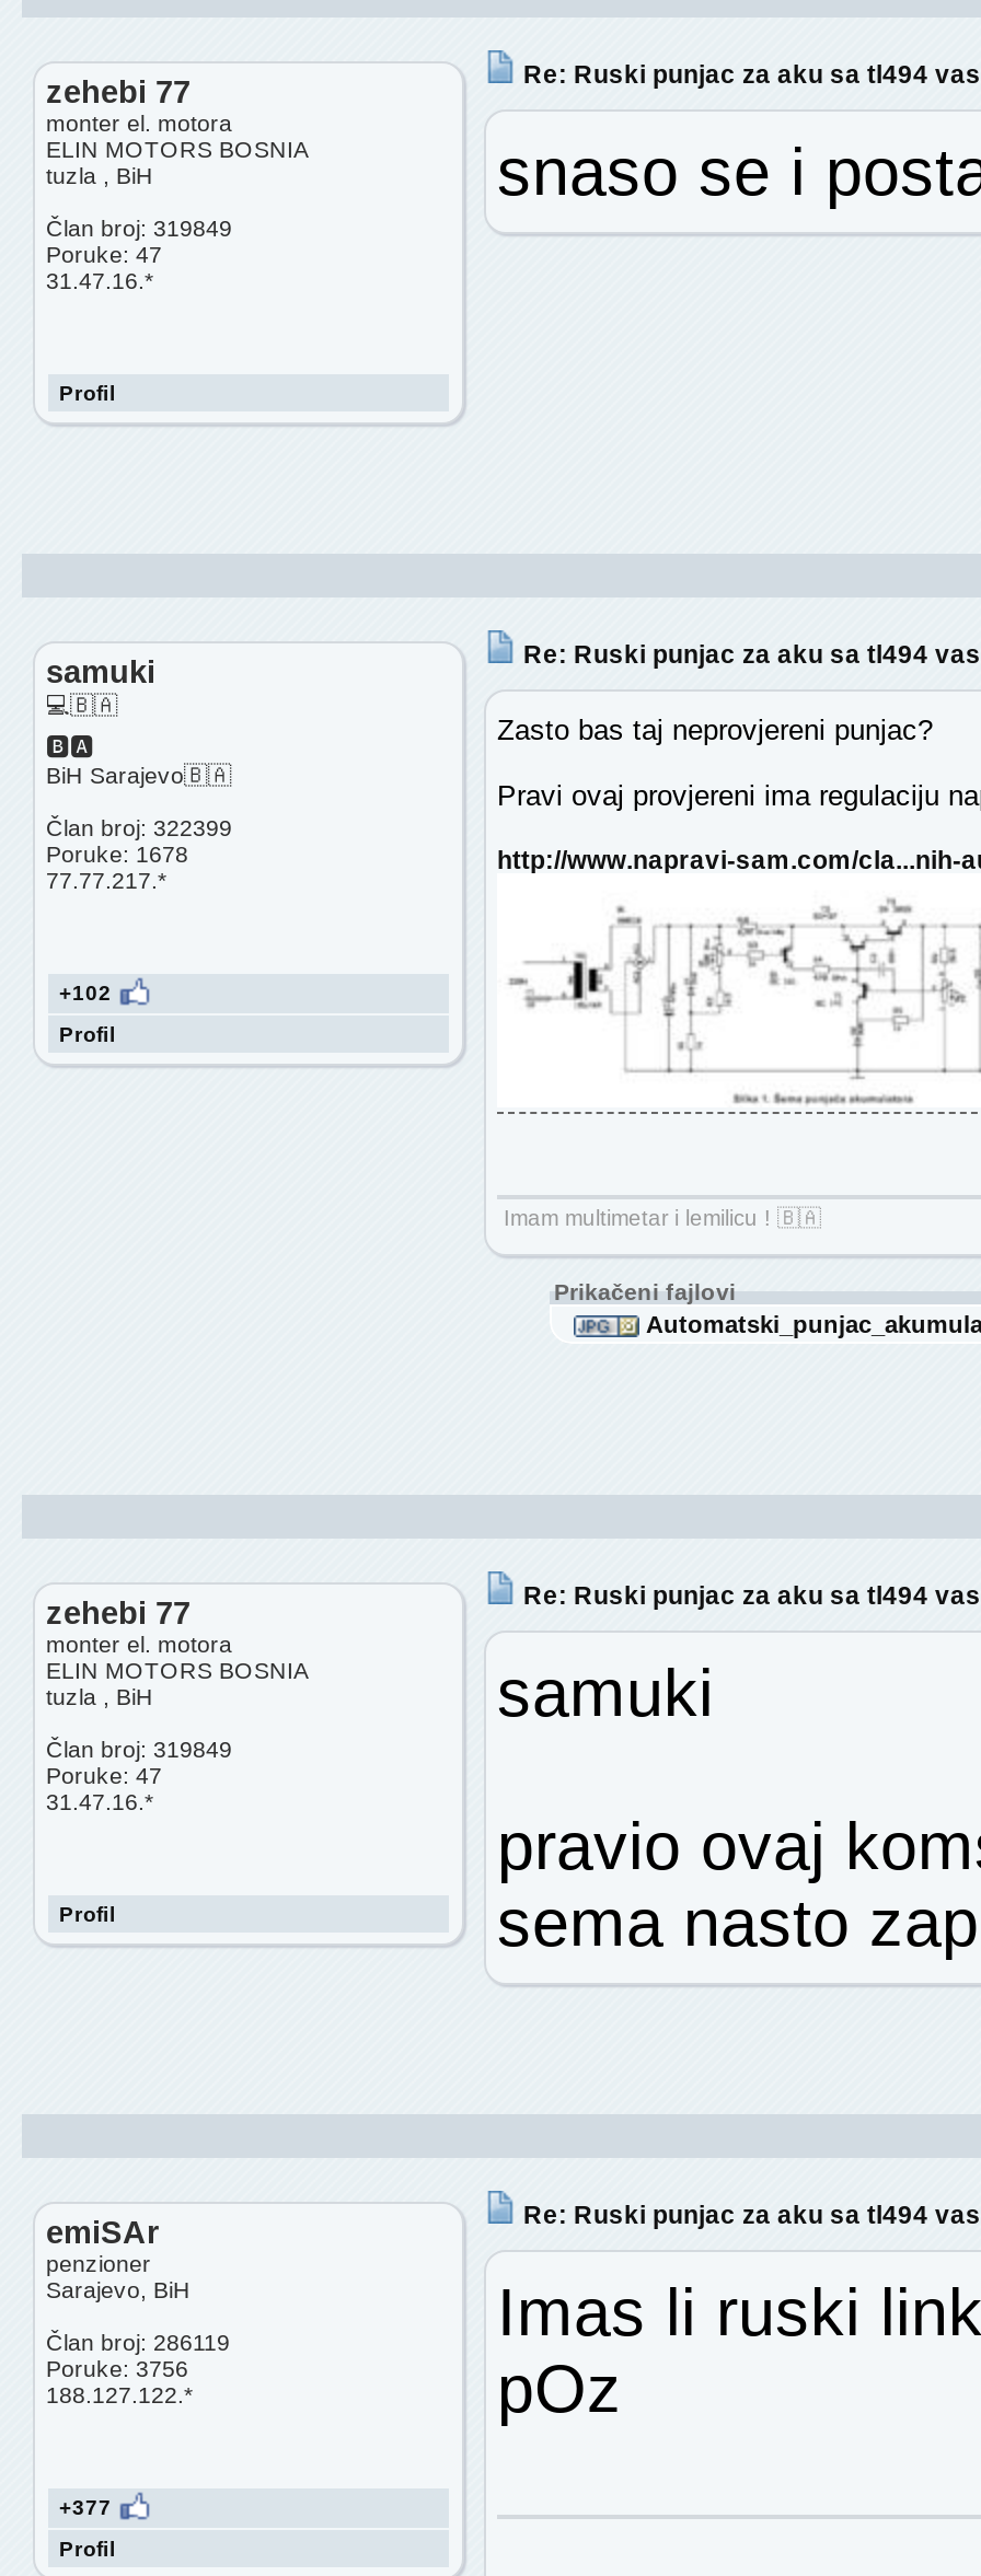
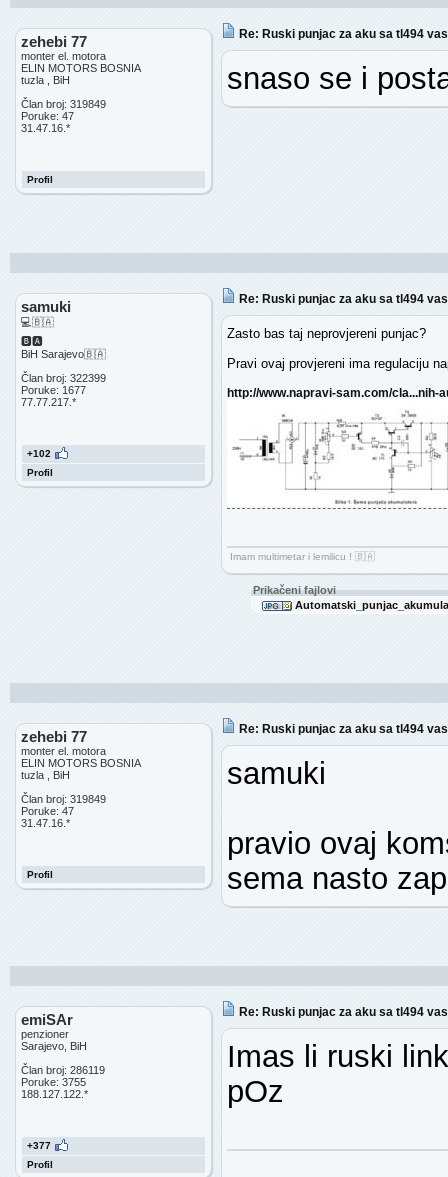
- Poruke: 1678
+ Poruke: 1677

- Poruke: 3756
+ Poruke: 3755
